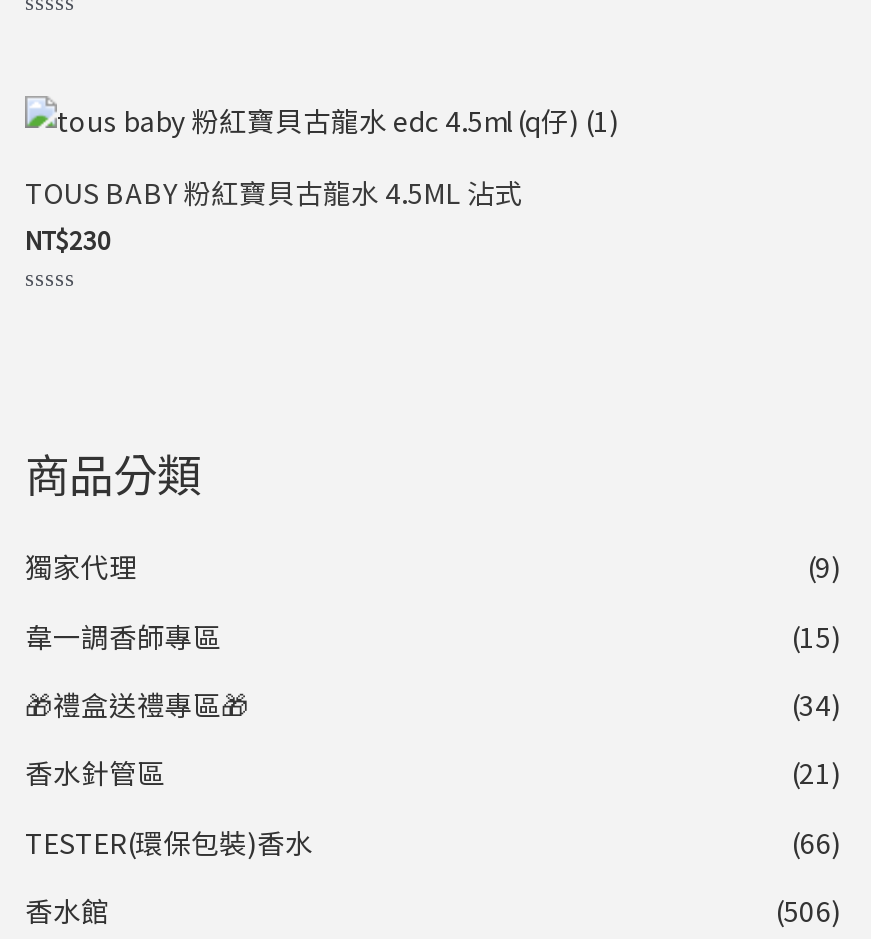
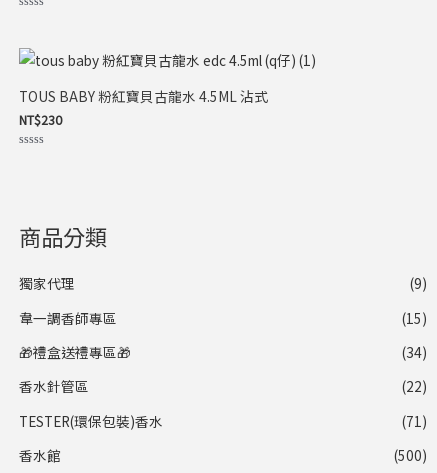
- (21)
+ (22)

- (66)
+ (71)

- (506)
+ (500)
